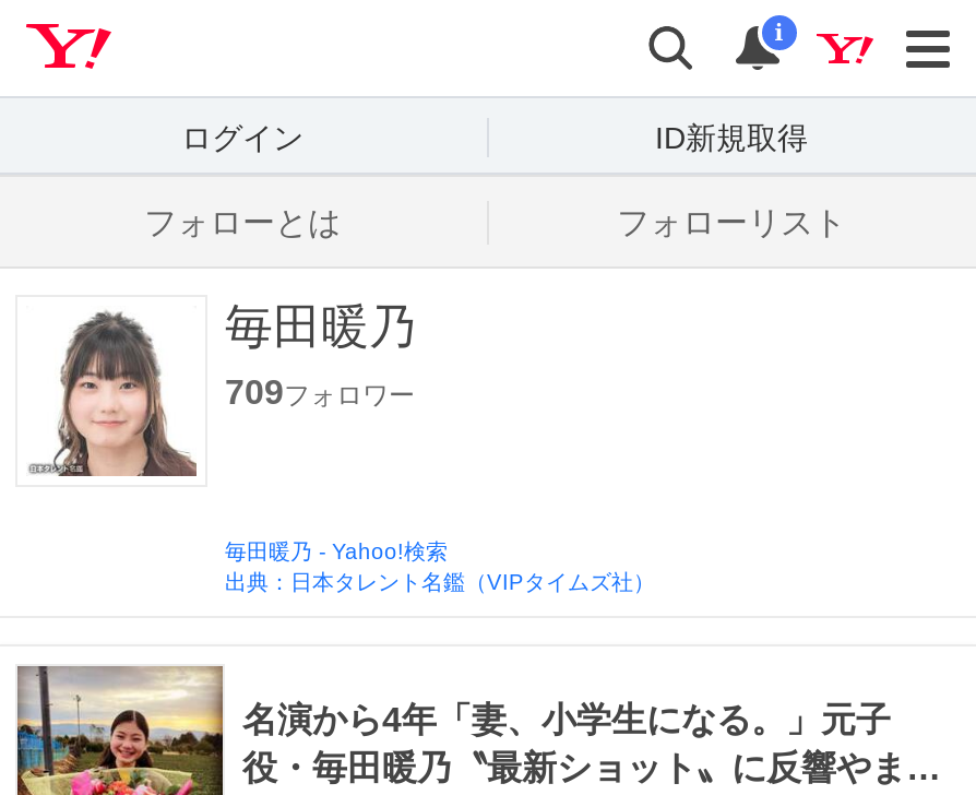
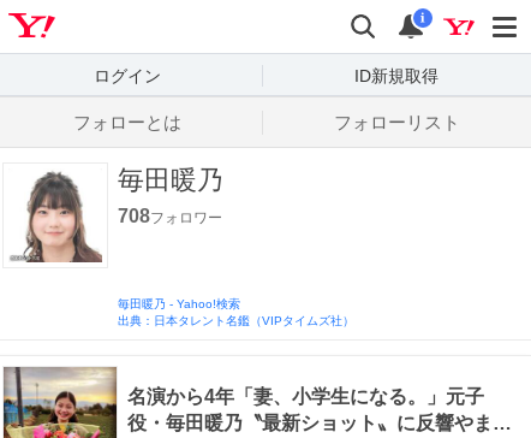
- 709フォロワー
+ 708フォロワー
